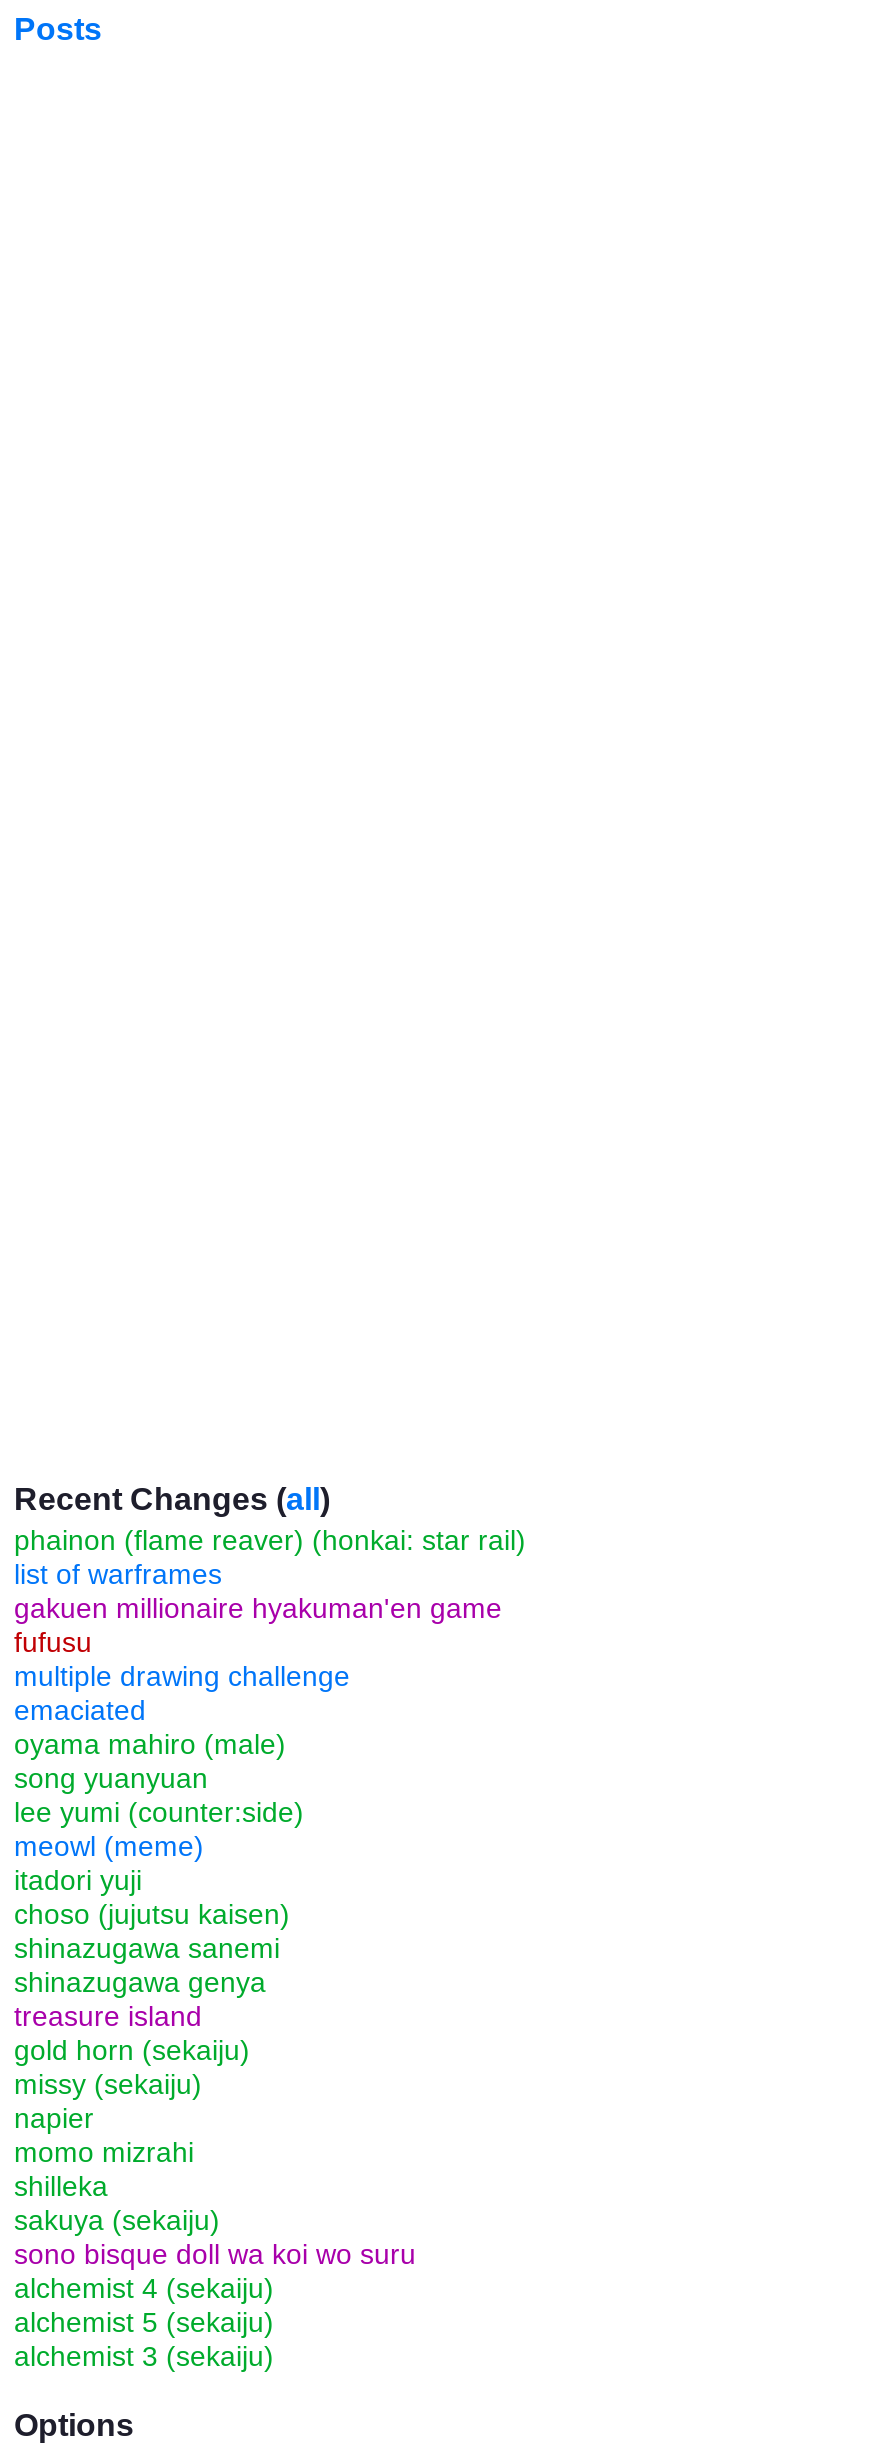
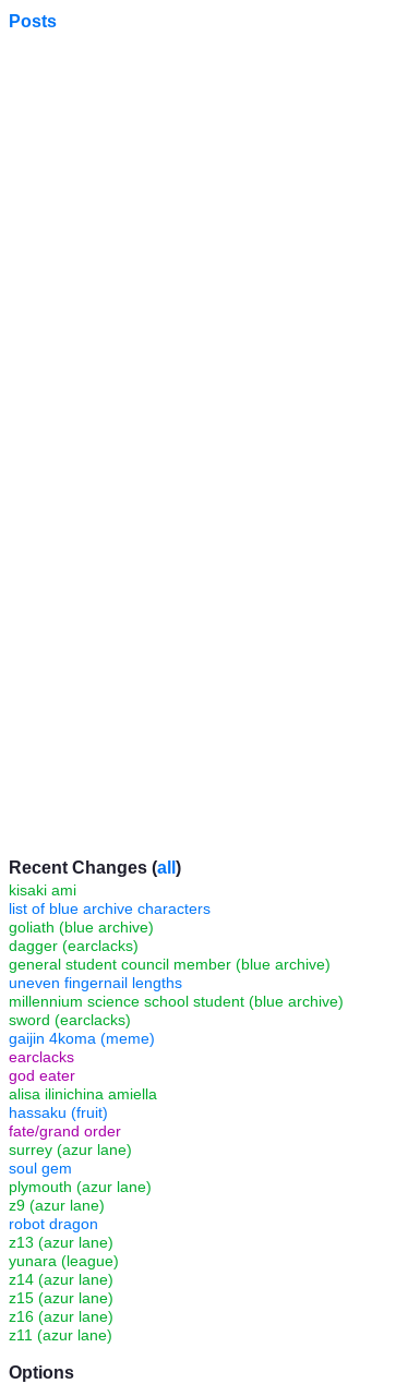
- phainon (flame reaver) (honkai: star rail)
- list of warframes
- gakuen millionaire hyakuman'en game
- fufusu
- multiple drawing challenge
- emaciated
- oyama mahiro (male)
- song yuanyuan
- lee yumi (counter:side)
- meowl (meme)
- itadori yuji
- choso (jujutsu kaisen)
- shinazugawa sanemi
- shinazugawa genya
- treasure island
- gold horn (sekaiju)
- missy (sekaiju)
- napier
- momo mizrahi
- shilleka
- sakuya (sekaiju)
- sono bisque doll wa koi wo suru
- alchemist 4 (sekaiju)
- alchemist 5 (sekaiju)
- alchemist 3 (sekaiju)
+ kisaki ami
+ list of blue archive characters
+ goliath (blue archive)
+ dagger (earclacks)
+ general student council member (blue archive)
+ uneven fingernail lengths
+ millennium science school student (blue archive)
+ sword (earclacks)
+ gaijin 4koma (meme)
+ earclacks
+ god eater
+ alisa ilinichina amiella
+ hassaku (fruit)
+ fate/grand order
+ surrey (azur lane)
+ soul gem
+ plymouth (azur lane)
+ z9 (azur lane)
+ robot dragon
+ z13 (azur lane)
+ yunara (league)
+ z14 (azur lane)
+ z15 (azur lane)
+ z16 (azur lane)
+ z11 (azur lane)
